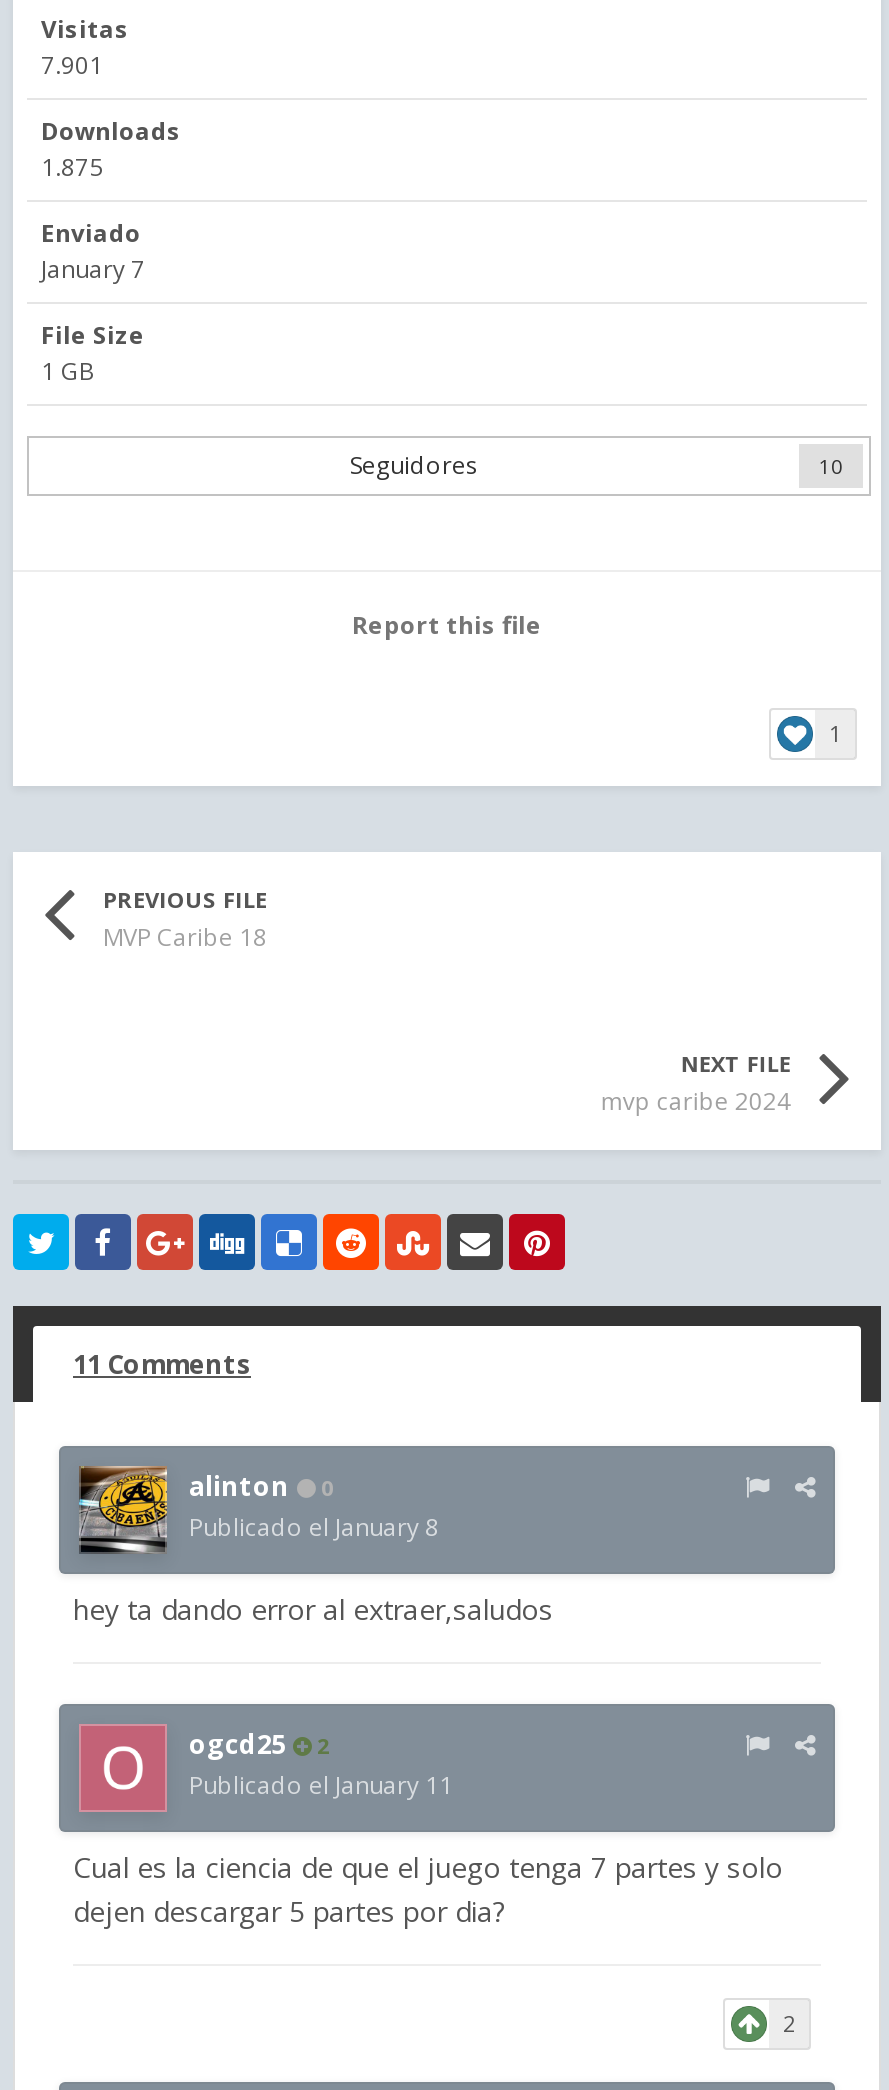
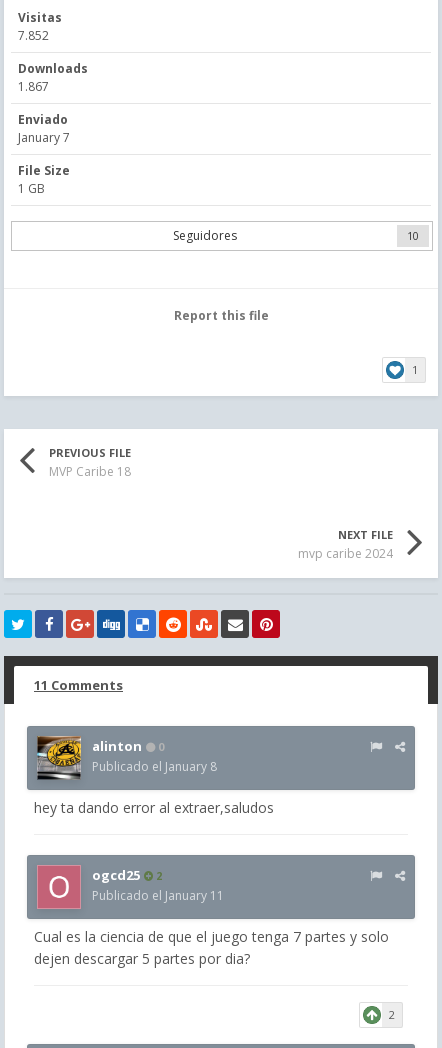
- 7.901
+ 7.852

- 1.875
+ 1.867
